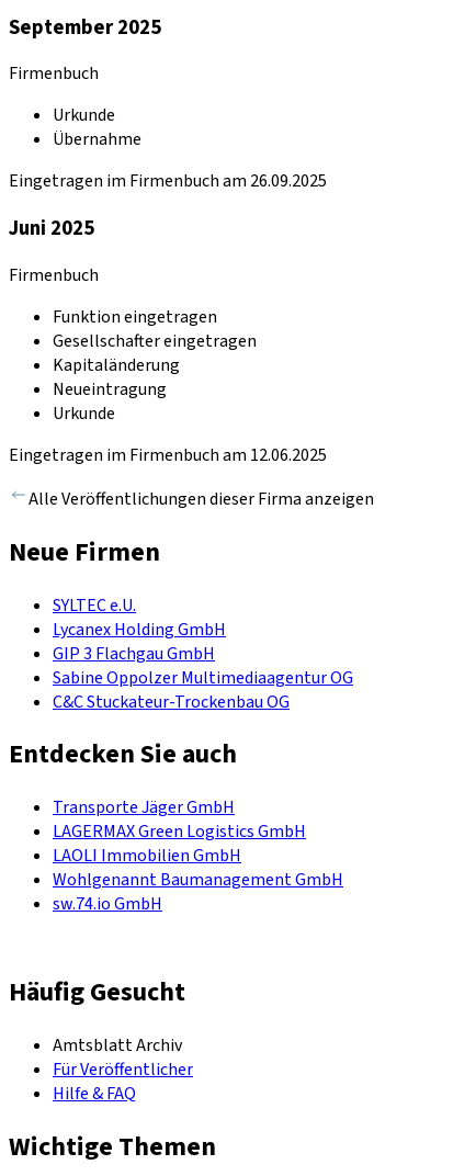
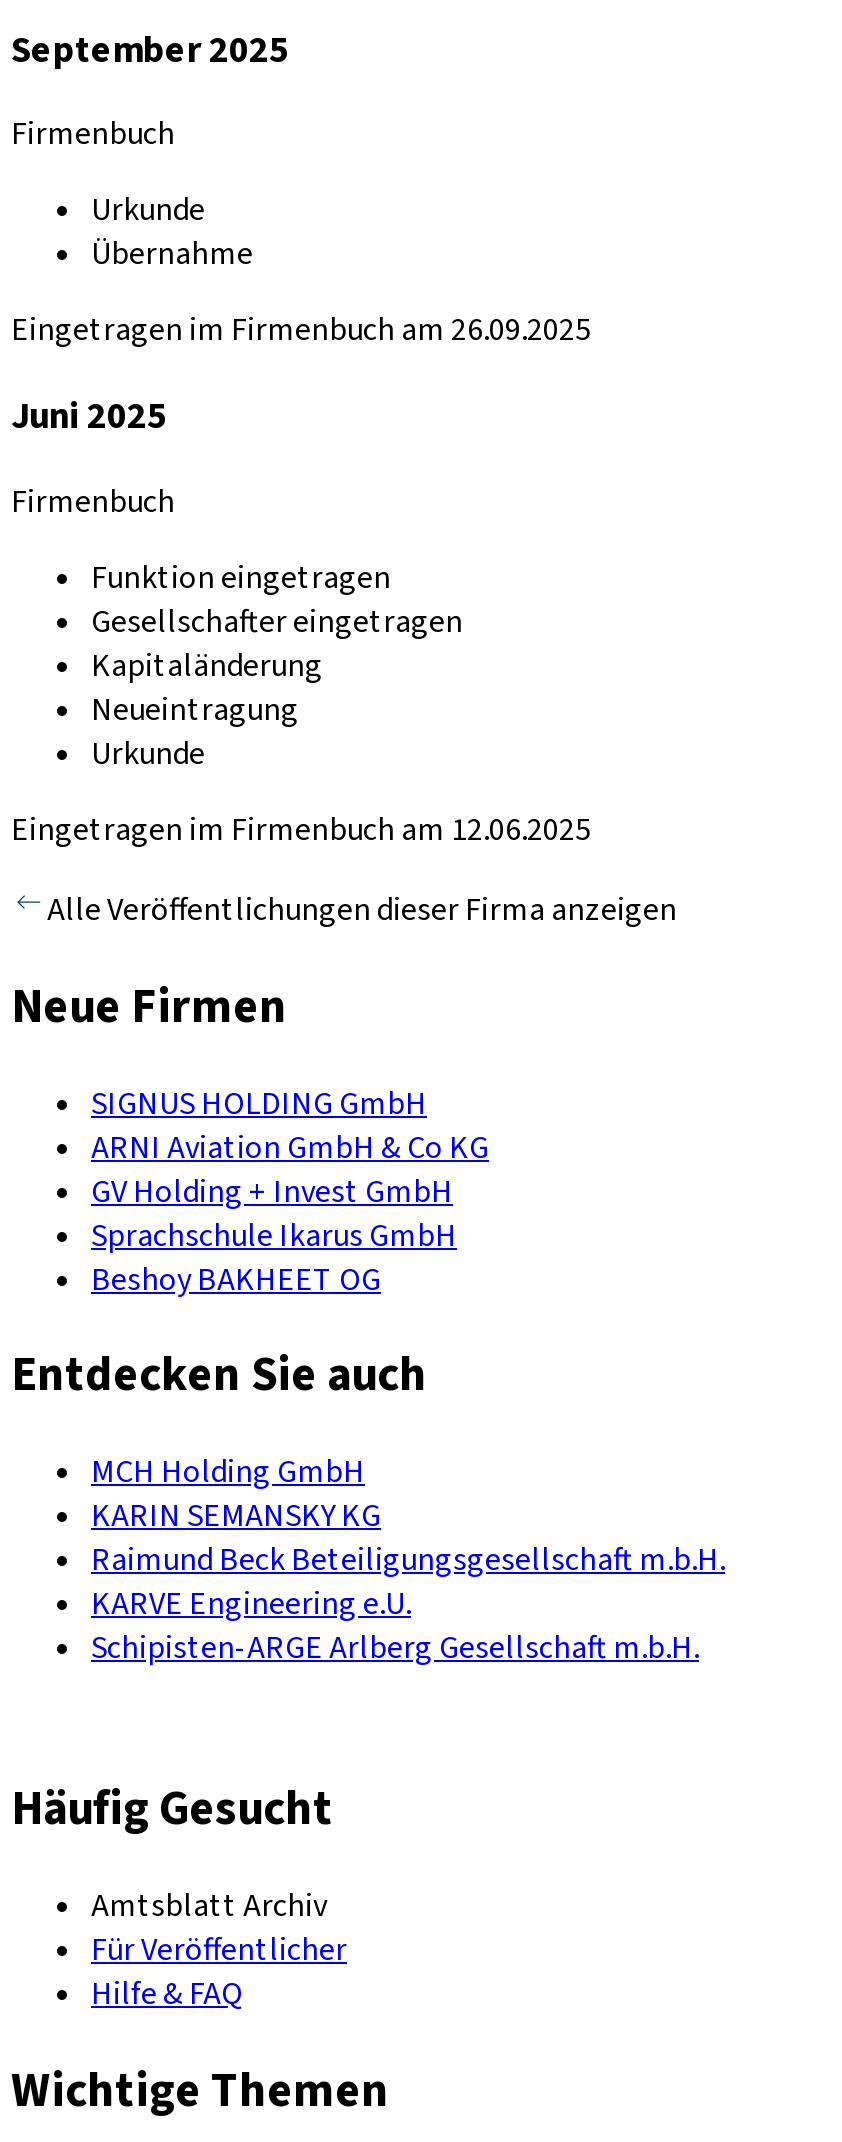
- SYLTEC e.U.
- Lycanex Holding GmbH
- GIP 3 Flachgau GmbH
- Sabine Oppolzer Multimediaagentur OG
- C&C Stuckateur-Trockenbau OG
+ SIGNUS HOLDING GmbH
+ ARNI Aviation GmbH & Co KG
+ GV Holding + Invest GmbH
+ Sprachschule Ikarus GmbH
+ Beshoy BAKHEET OG

- Transporte Jäger GmbH
- LAGERMAX Green Logistics GmbH
- LAOLI Immobilien GmbH
- Wohlgenannt Baumanagement GmbH
- sw.74.io GmbH
+ MCH Holding GmbH
+ KARIN SEMANSKY KG
+ Raimund Beck Beteiligungsgesellschaft m.b.H.
+ KARVE Engineering e.U.
+ Schipisten-ARGE Arlberg Gesellschaft m.b.H.
